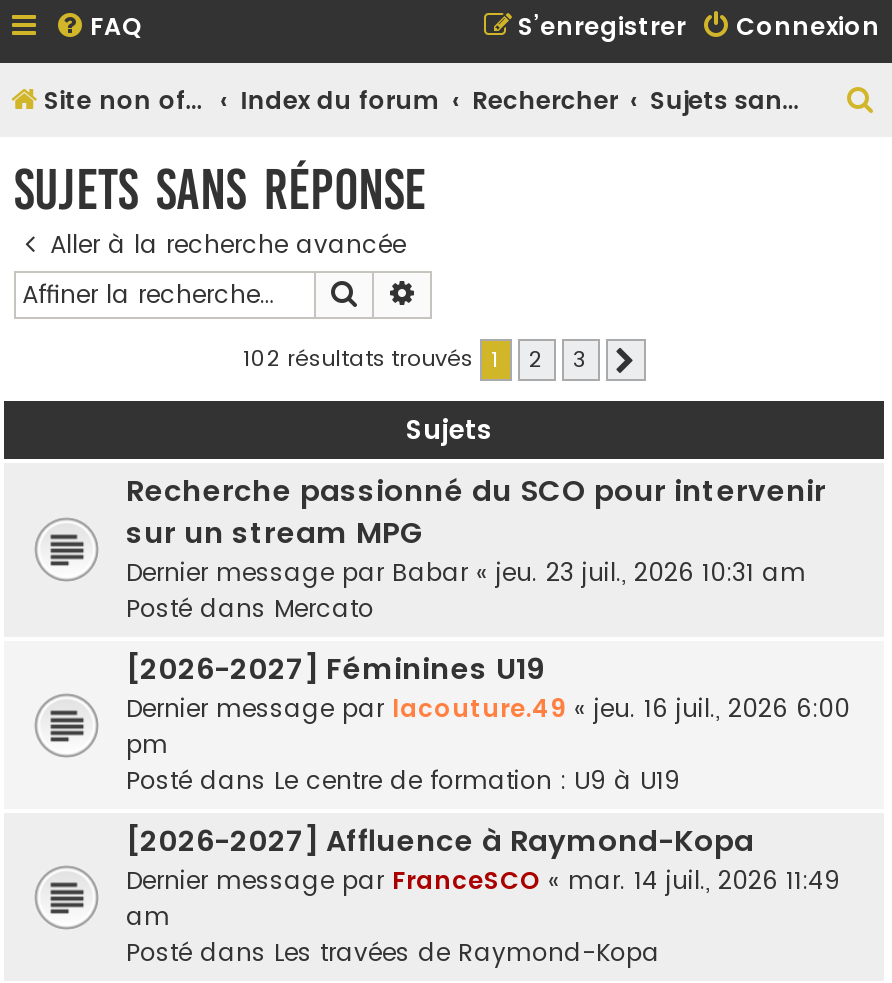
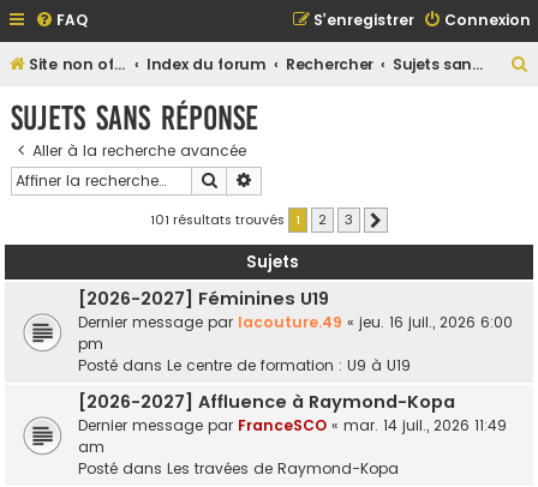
- 102 résultats trouvés 1
+ 101 résultats trouvés 1

- Recherche passionné du SCO pour intervenir
- sur un stream MPG
- Dernier message par Babar «jeu. 23 juil., 2026 10:31 am
- Posté dans Mercato
